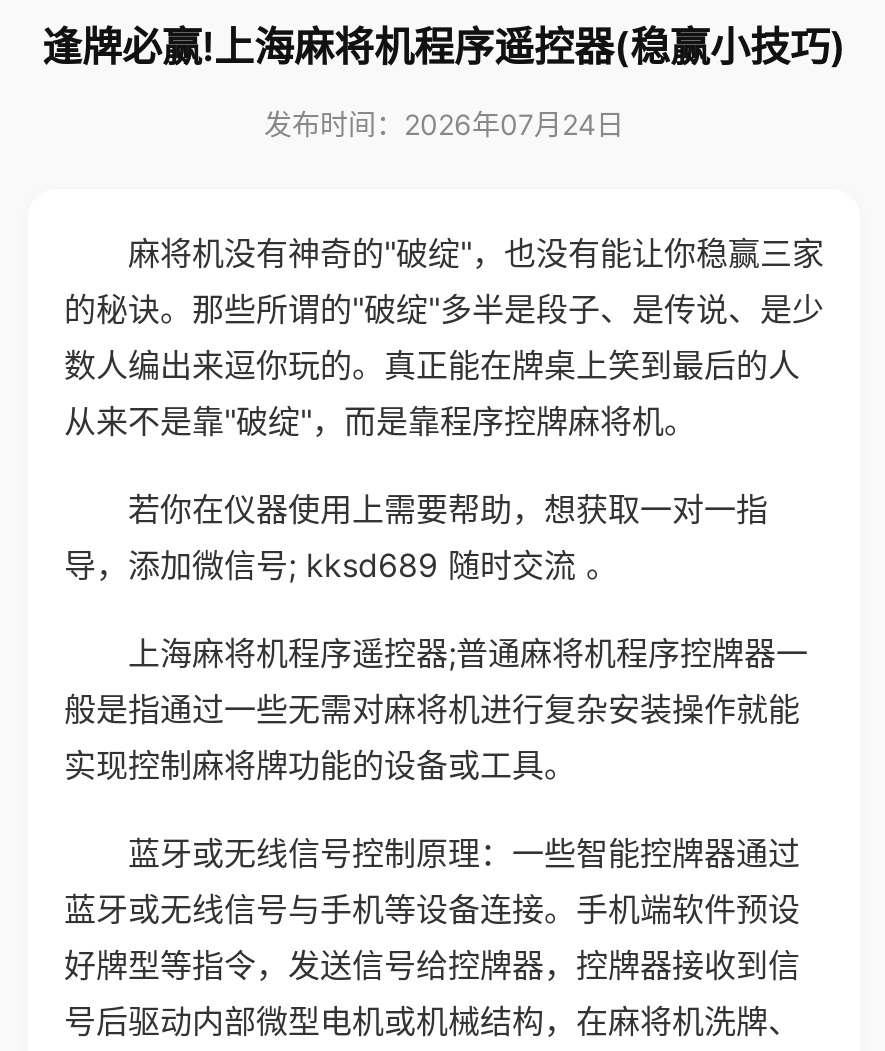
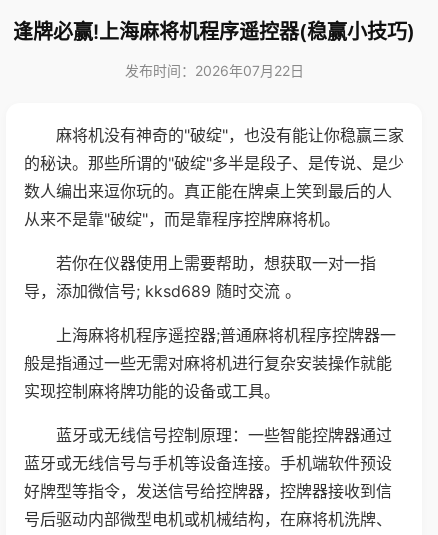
- 发布时间：2026年07月24日
+ 发布时间：2026年07月22日
